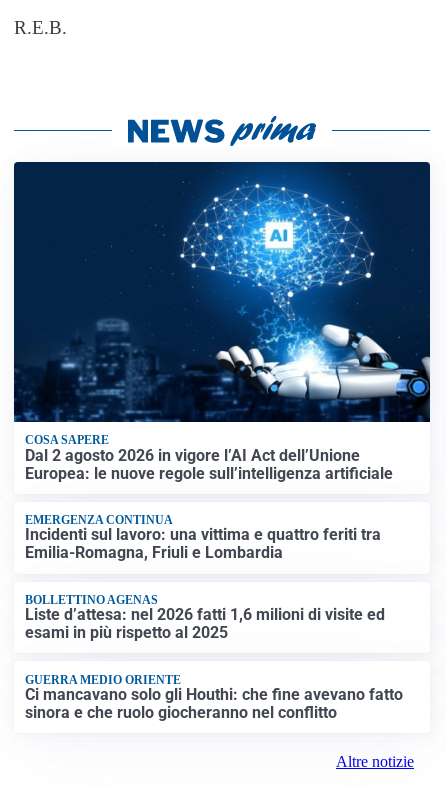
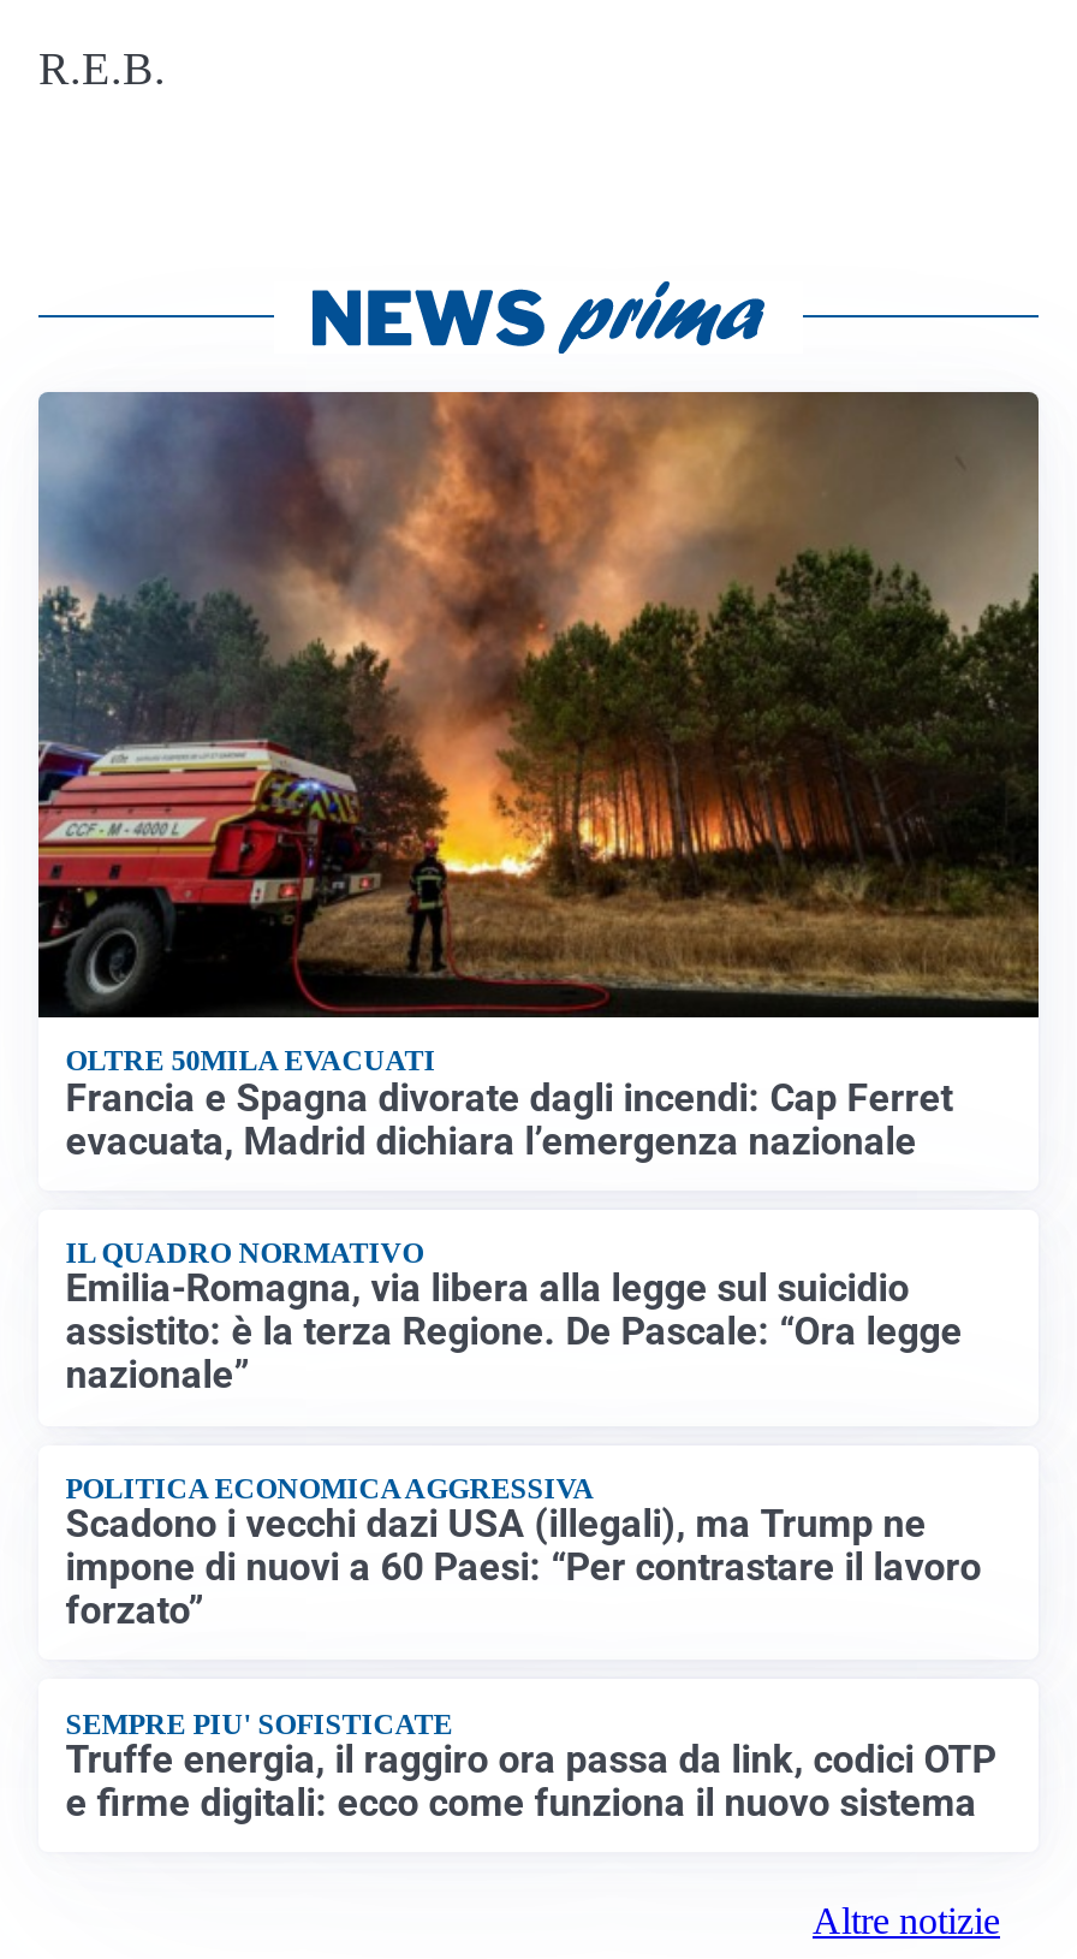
- [image]
- COSA SAPERE
- Dal 2 agosto 2026 in vigore l’AI Act dell’Unione
- Europea: le nuove regole sull’intelligenza artificiale
+ [image]
+ OLTRE 50MILA EVACUATI
+ Francia e Spagna divorate dagli incendi: Cap Ferret
+ evacuata, Madrid dichiara l’emergenza nazionale

- EMERGENZA CONTINUA
- Incidenti sul lavoro: una vittima e quattro feriti tra
- Emilia-Romagna, Friuli e Lombardia
+ IL QUADRO NORMATIVO
+ Emilia-Romagna, via libera alla legge sul suicidio
+ assistito: è la terza Regione. De Pascale: “Ora legge
+ nazionale”

- BOLLETTINO AGENAS
- Liste d’attesa: nel 2026 fatti 1,6 milioni di visite ed
- esami in più rispetto al 2025
+ POLITICA ECONOMICA AGGRESSIVA
+ Scadono i vecchi dazi USA (illegali), ma Trump ne
+ impone di nuovi a 60 Paesi: “Per contrastare il lavoro
+ forzato”

- GUERRA MEDIO ORIENTE
- Ci mancavano solo gli Houthi: che fine avevano fatto
- sinora e che ruolo giocheranno nel conflitto
+ SEMPRE PIU' SOFISTICATE
+ Truffe energia, il raggiro ora passa da link, codici OTP
+ e firme digitali: ecco come funziona il nuovo sistema
